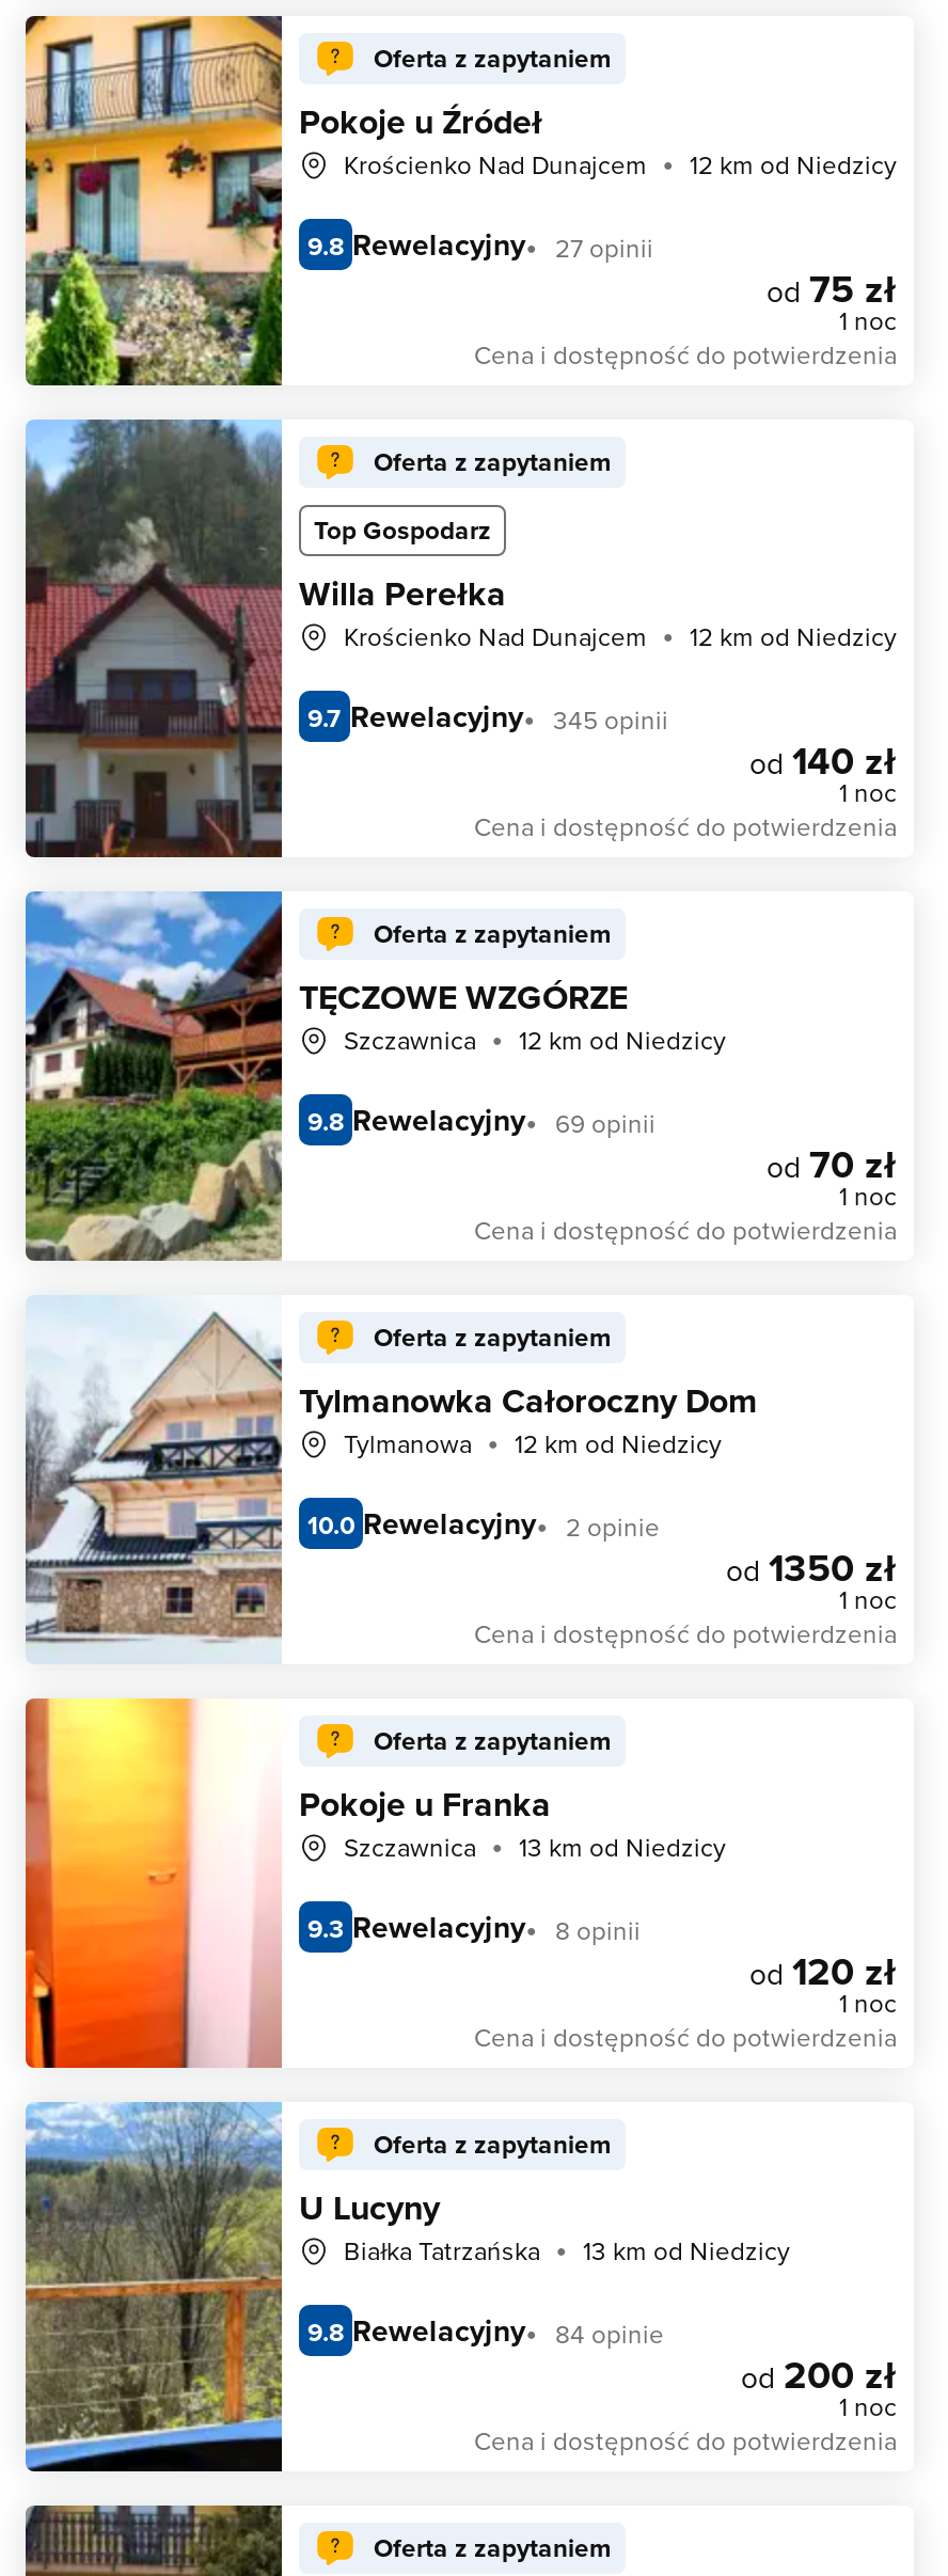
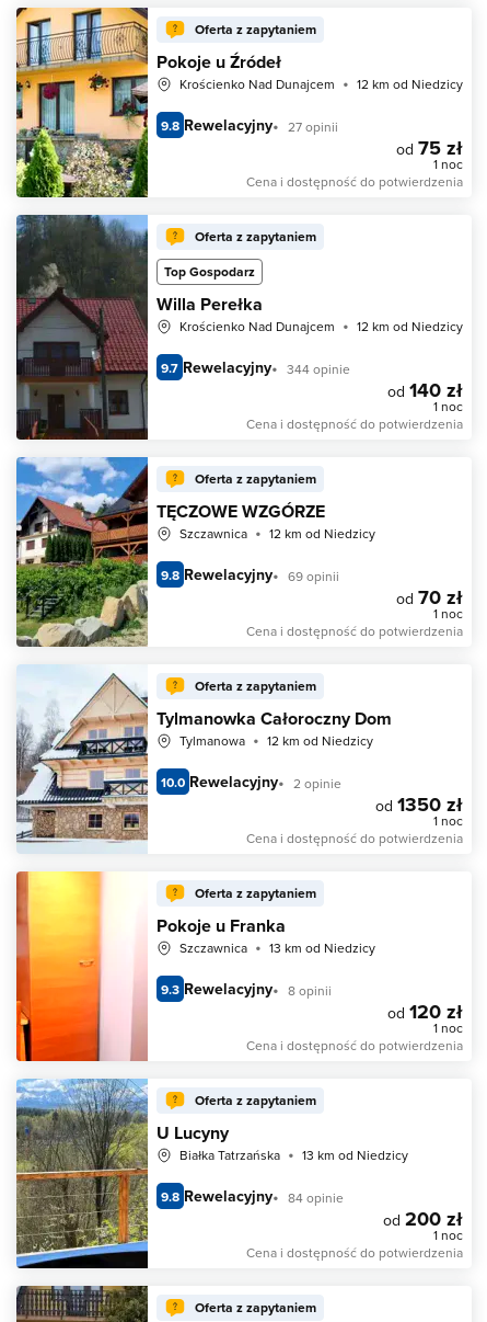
- [image]
+ [image]

- 345 opinii
+ 344 opinie
